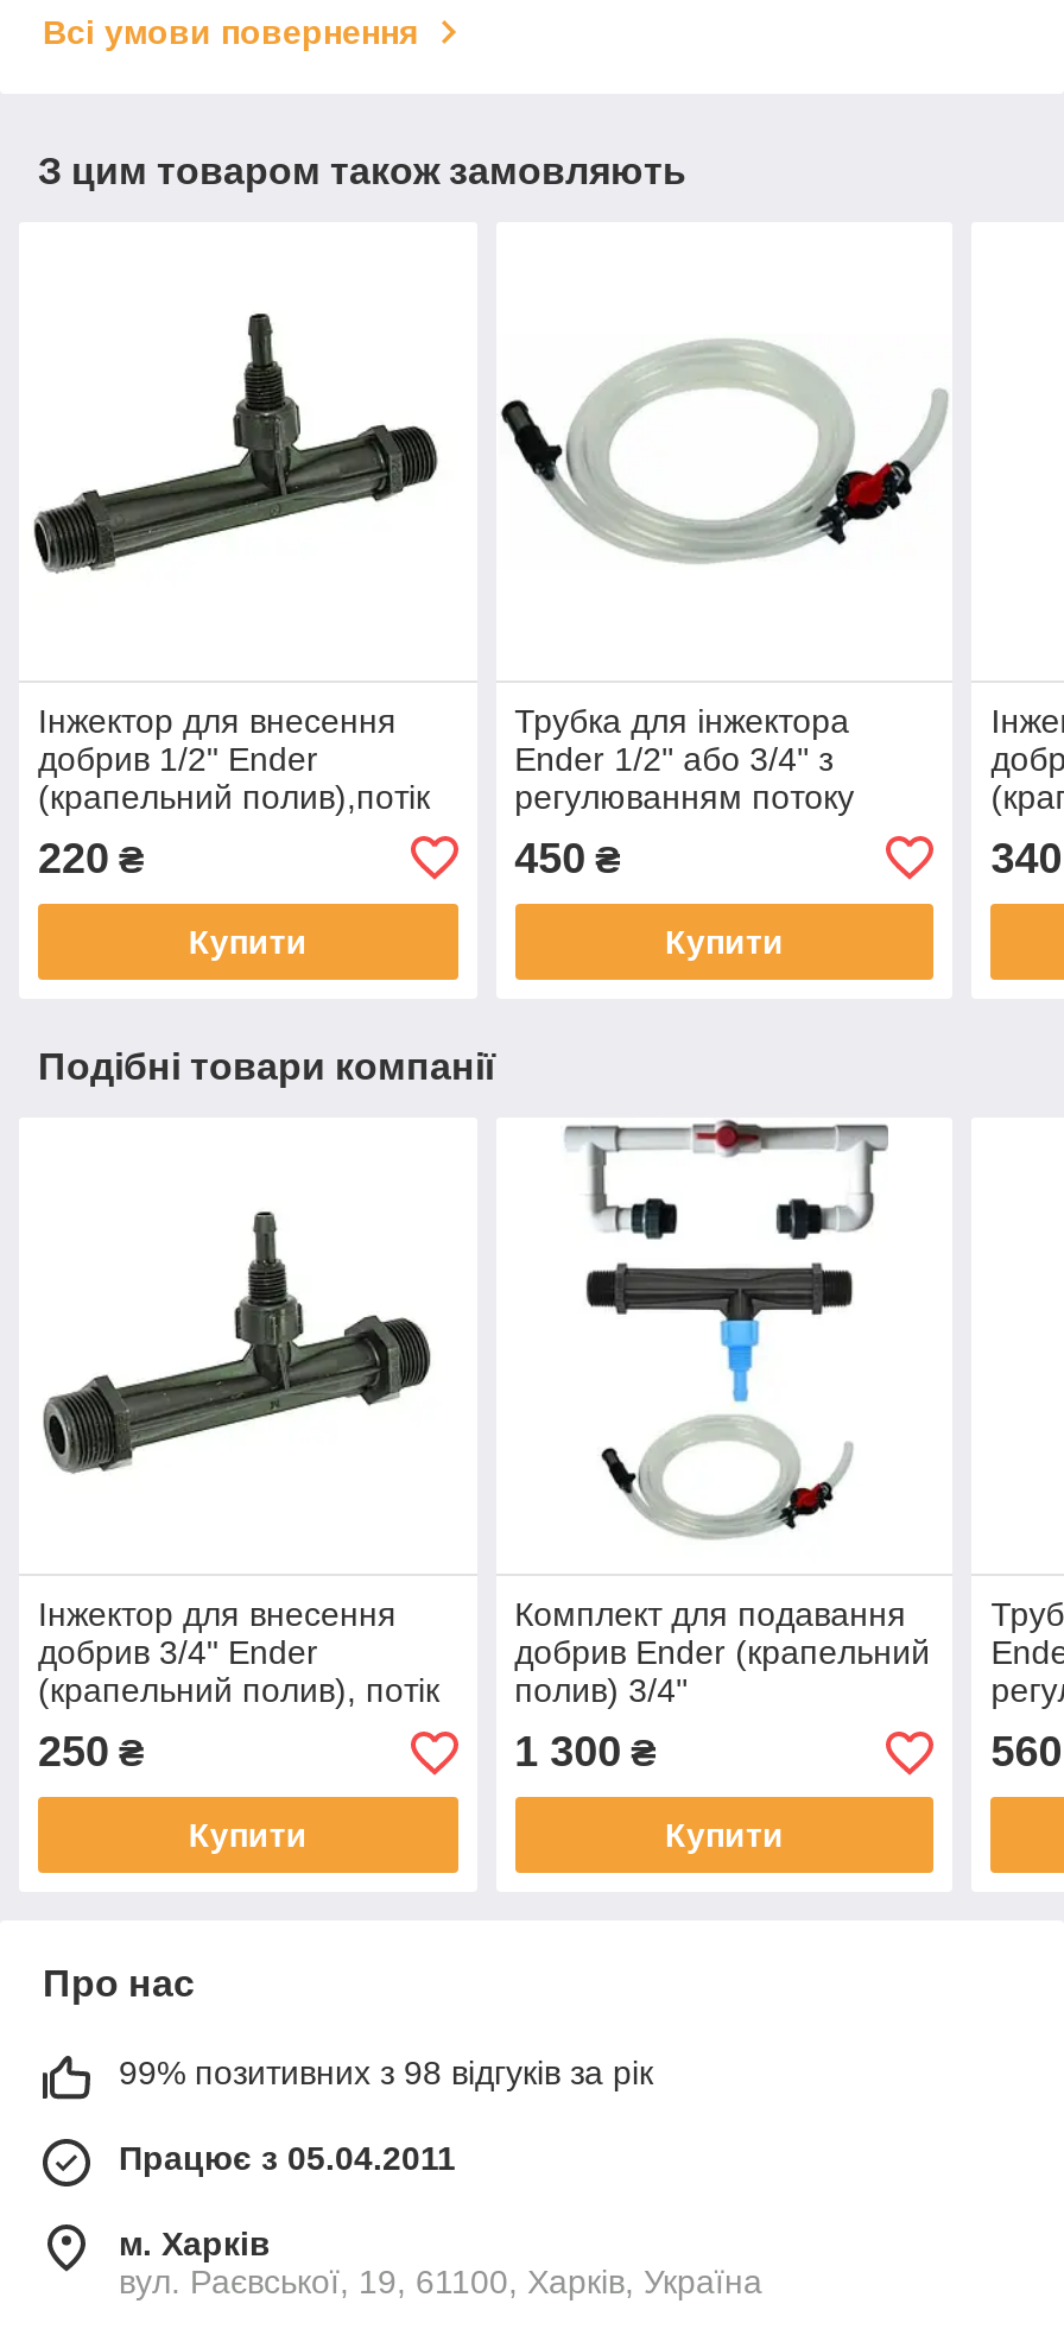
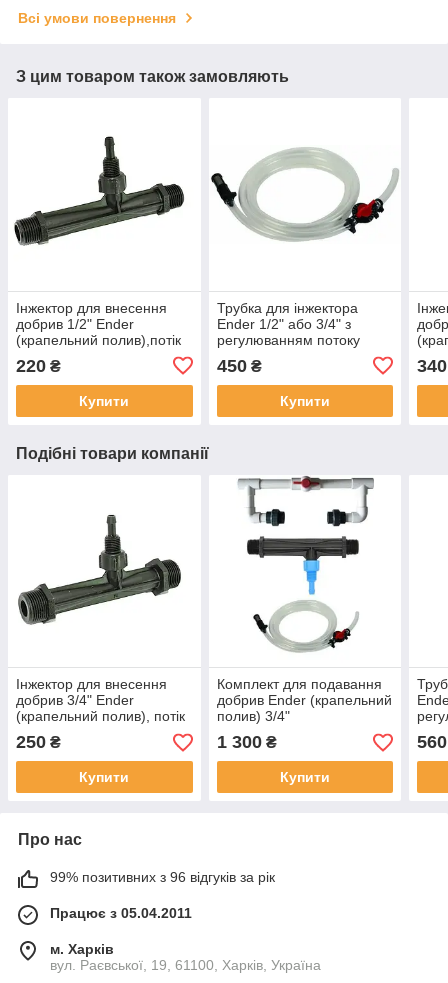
- 99% позитивних з 98 відгуків за рік
+ 99% позитивних з 96 відгуків за рік
